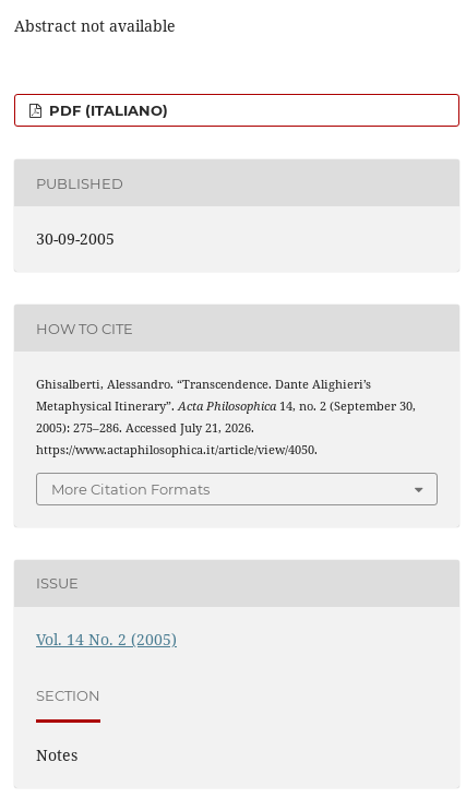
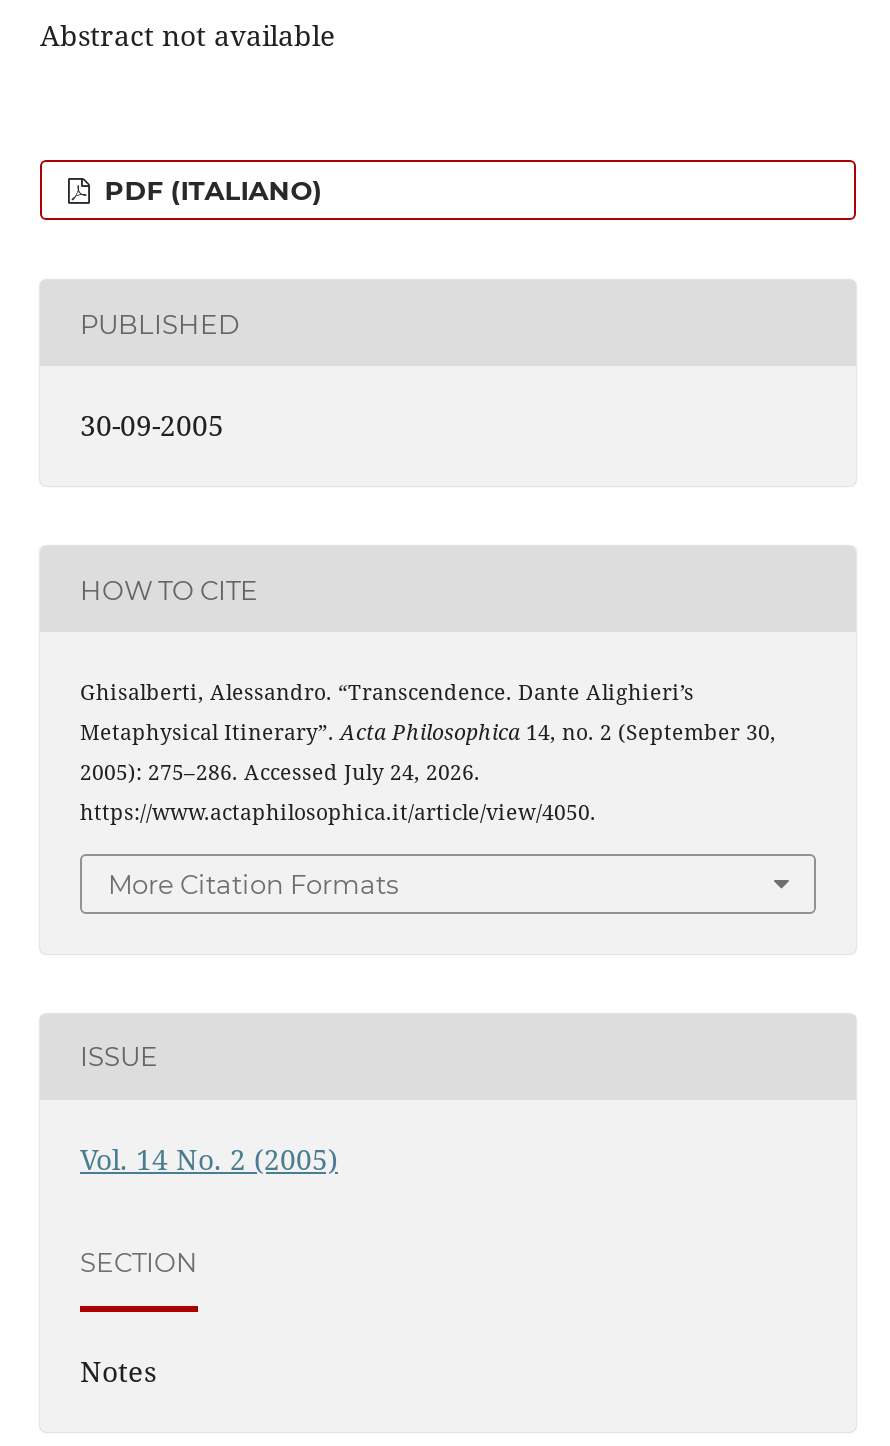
- 2005): 275–286. Accessed July 21, 2026.
+ 2005): 275–286. Accessed July 24, 2026.
